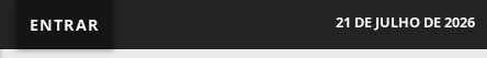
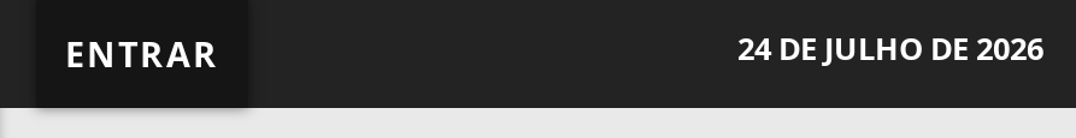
- 21 DE JULHO DE 2026
+ 24 DE JULHO DE 2026
